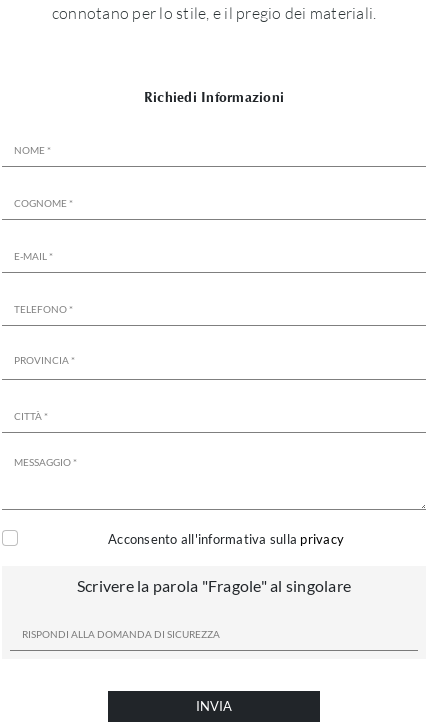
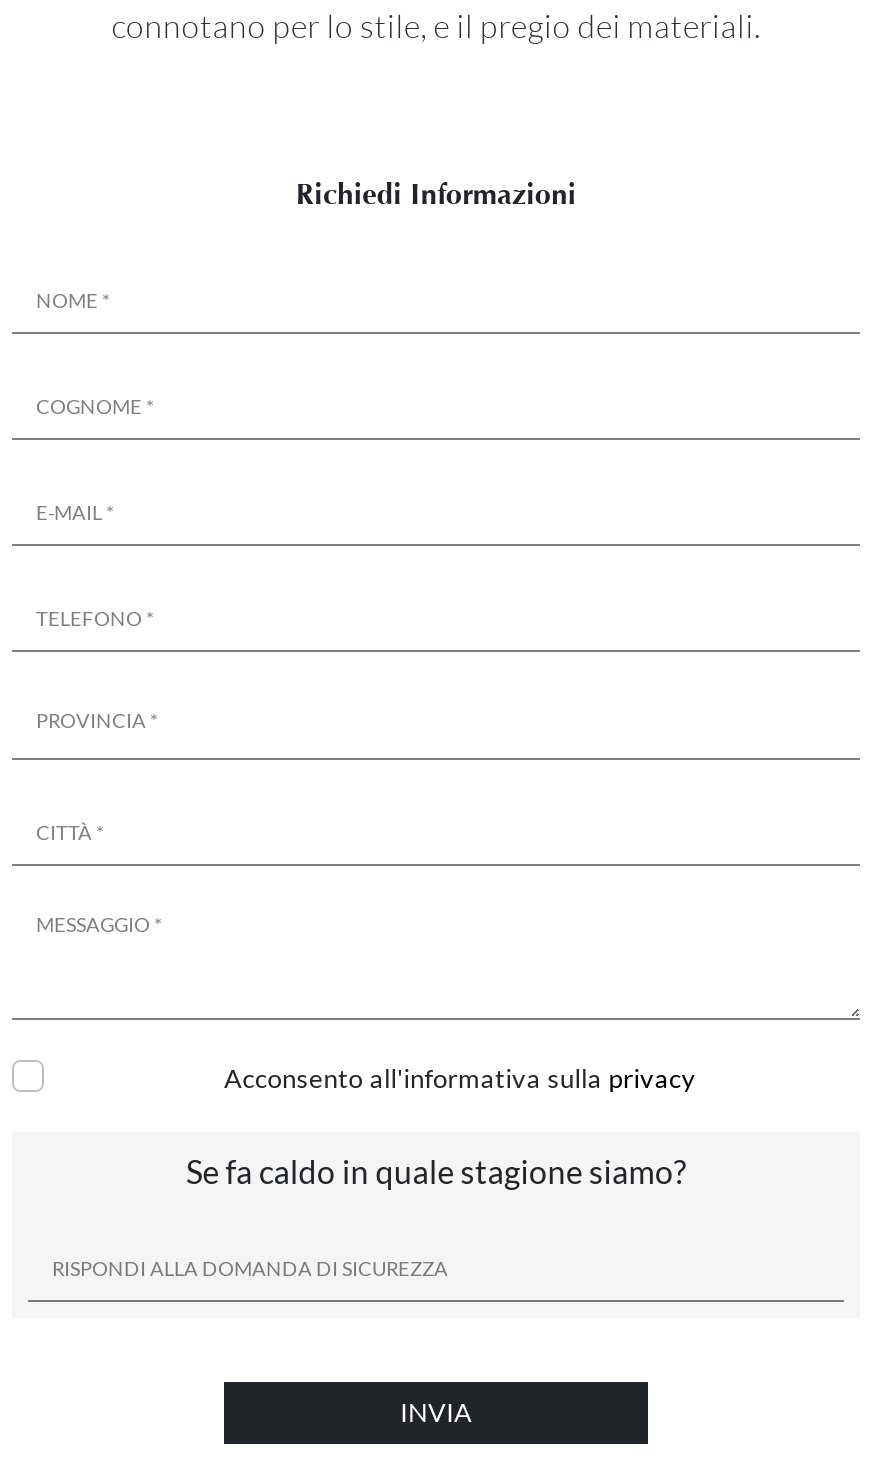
- Scrivere la parola "Fragole" al singolare
+ Se fa caldo in quale stagione siamo?
